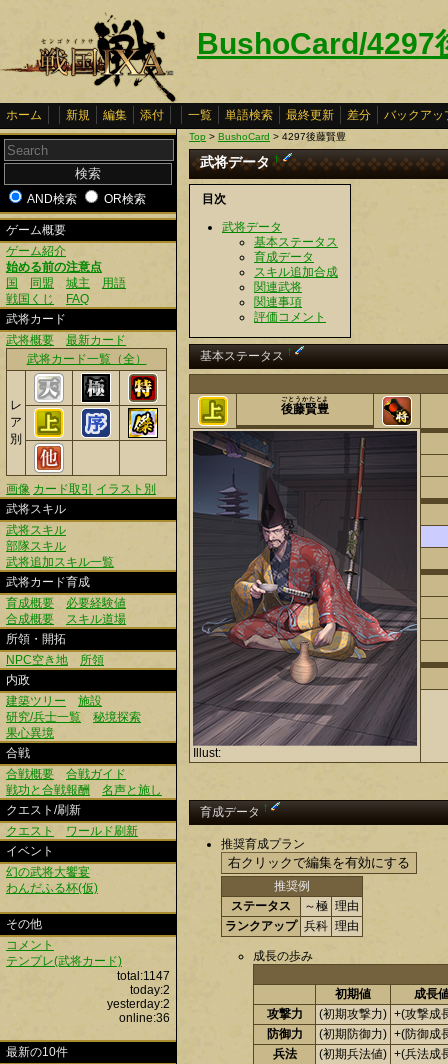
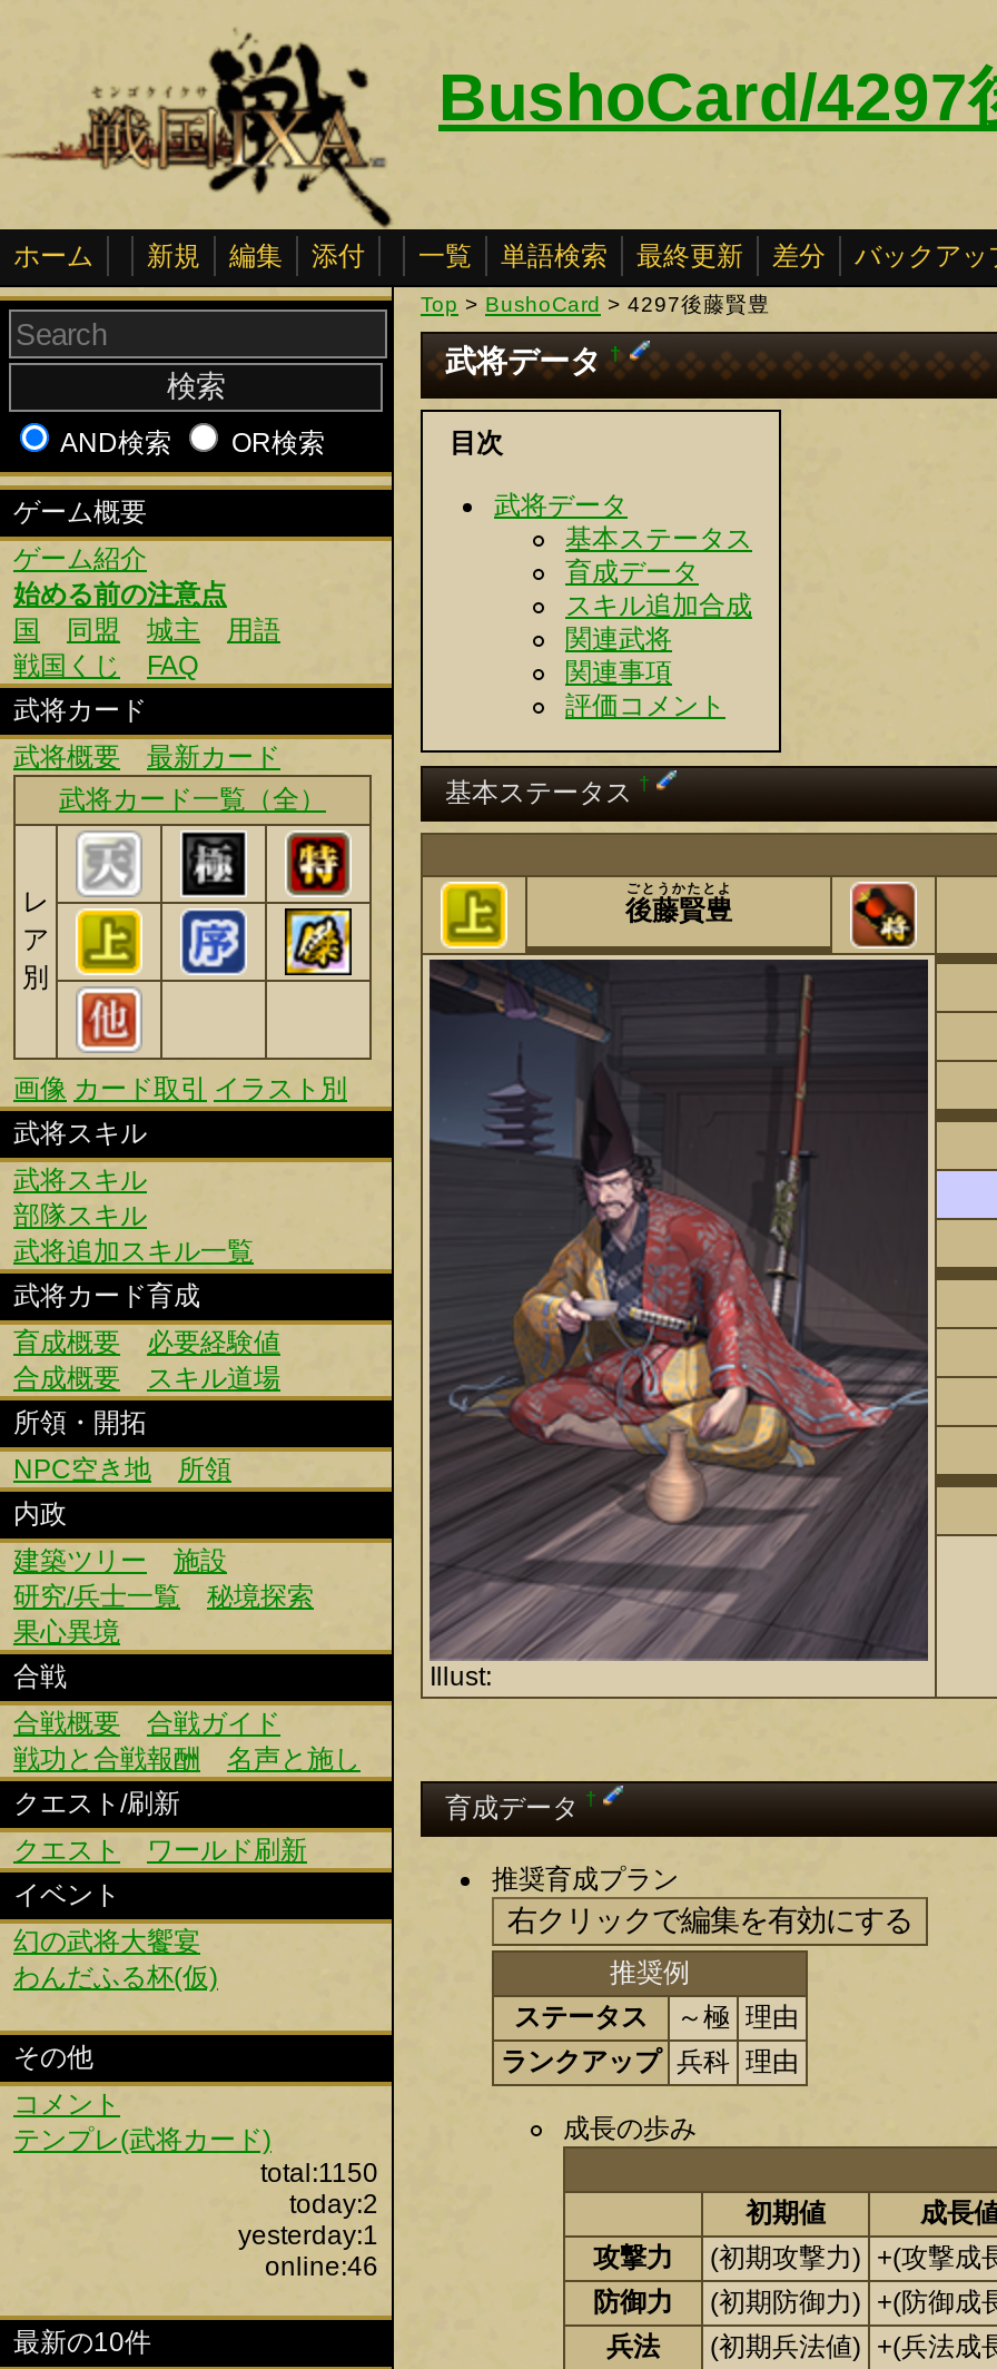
- total:1147
+ total:1150

- yesterday:2
- online:36
+ yesterday:1
+ online:46
